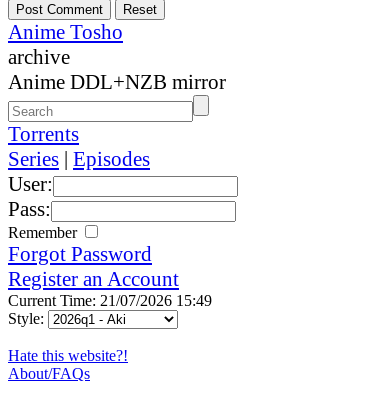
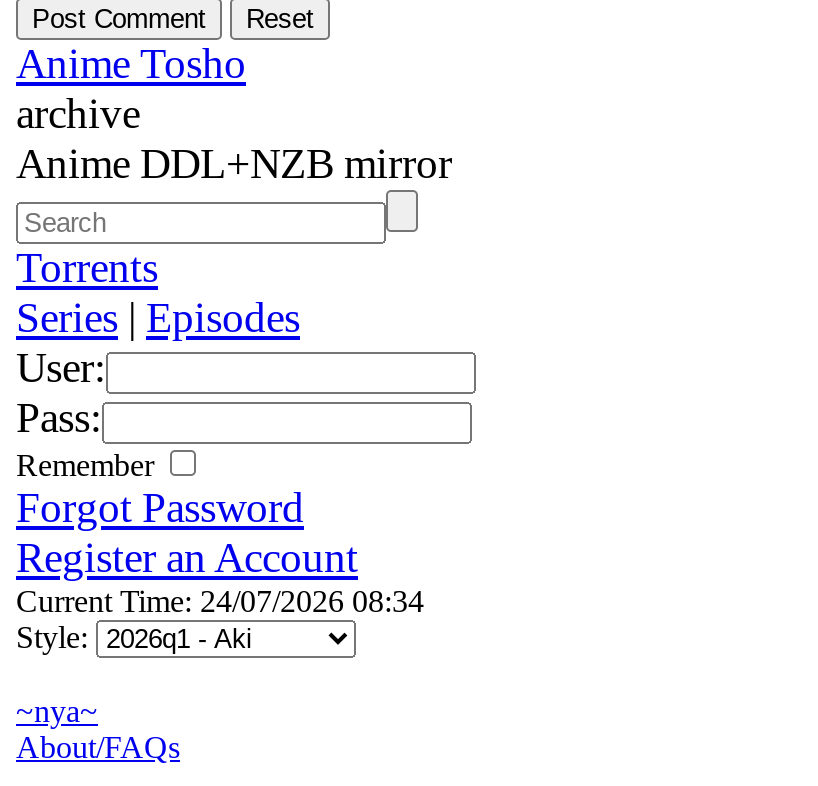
- Current Time: 21/07/2026 15:49
+ Current Time: 24/07/2026 08:34

- Hate this website?!
+ ~nya~
